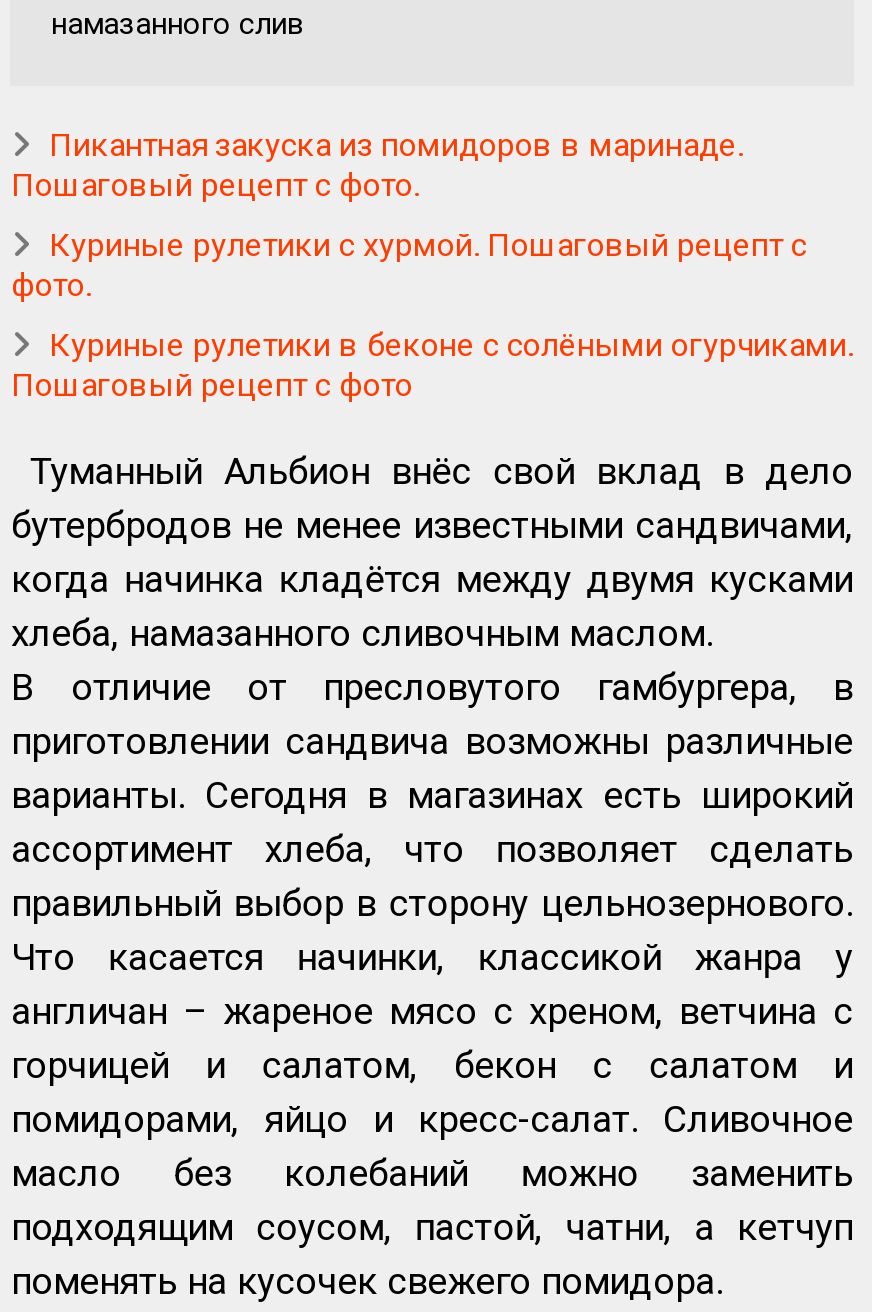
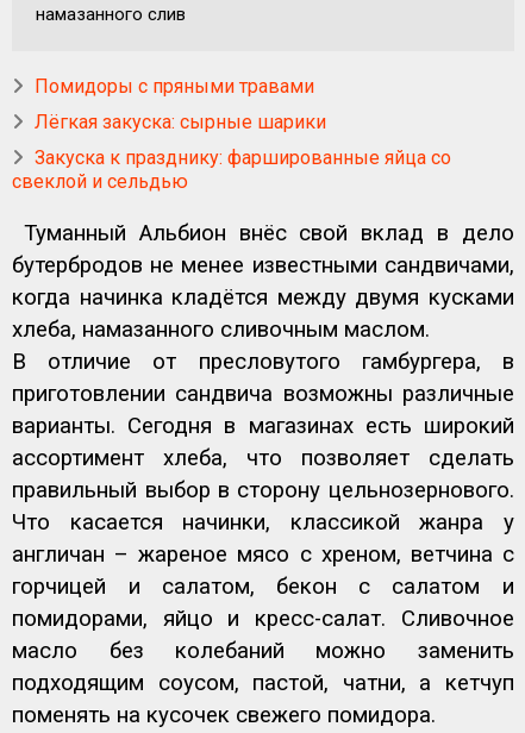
- Пикантная закуска из помидоров в маринаде.
- Пошаговый рецепт с фото.
+ Помидоры с пряными травами

- Куриные рулетики с хурмой. Пошаговый рецепт с
- фото.
+ Лёгкая закуска: сырные шарики

- Куриные рулетики в беконе с солёными огурчиками.
- Пошаговый рецепт с фото
+ Закуска к празднику: фаршированные яйца со
+ свеклой и сельдью
